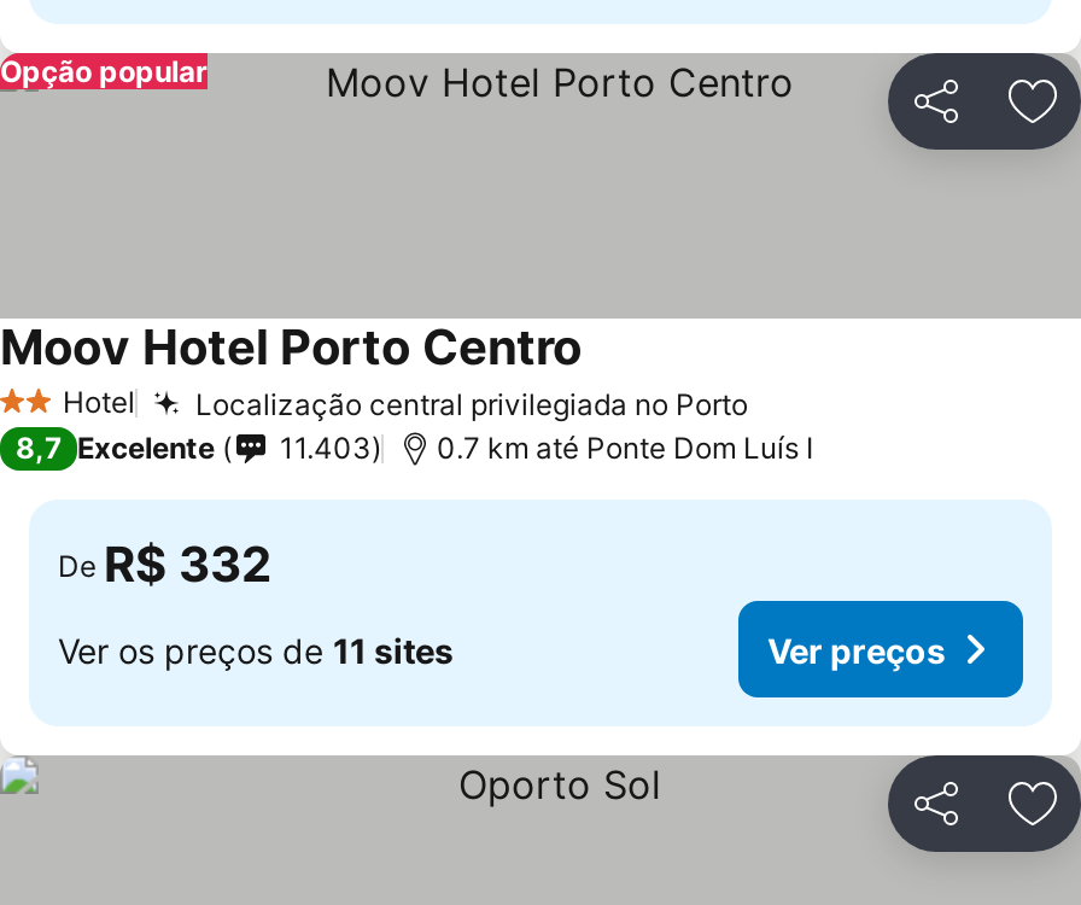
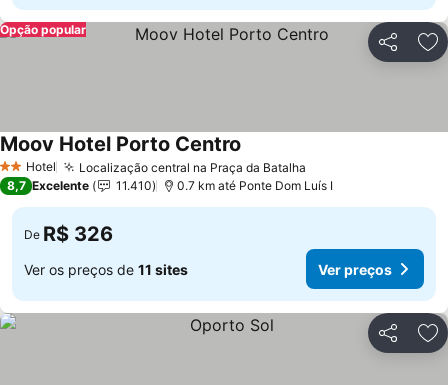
- Localização central privilegiada no Porto
+ Localização central na Praça da Batalha

- 11.403
+ 11.410

- De R$ 332
+ De R$ 326
